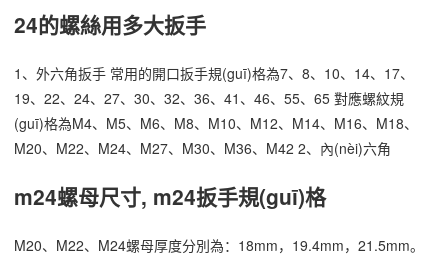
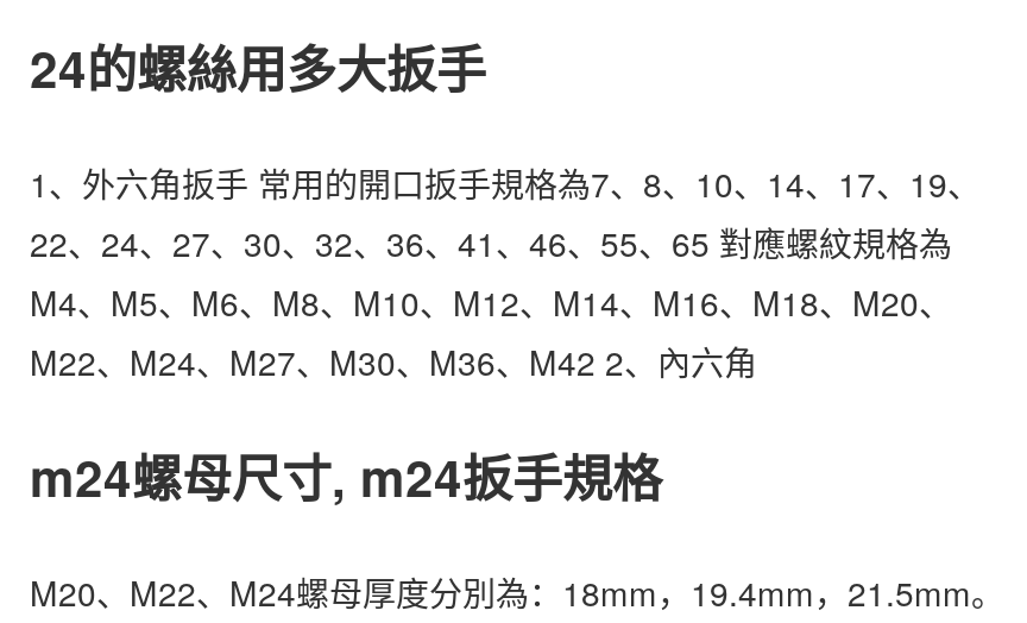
- 1、外六角扳手 常用的開口扳手規(guī)格為7、8、10、14、17、
- 19、22、24、27、30、32、36、41、46、55、65 對應螺紋規
- (guī)格為M4、M5、M6、M8、M10、M12、M14、M16、M18、
- M20、M22、M24、M27、M30、M36、M42 2、內(nèi)六角
+ 1、外六角扳手 常用的開口扳手規格為7、8、10、14、17、19、
+ 22、24、27、30、32、36、41、46、55、65 對應螺紋規格為
+ M4、M5、M6、M8、M10、M12、M14、M16、M18、M20、
+ M22、M24、M27、M30、M36、M42 2、內六角

- m24螺母尺寸, m24扳手規(guī)格
+ m24螺母尺寸, m24扳手規格
